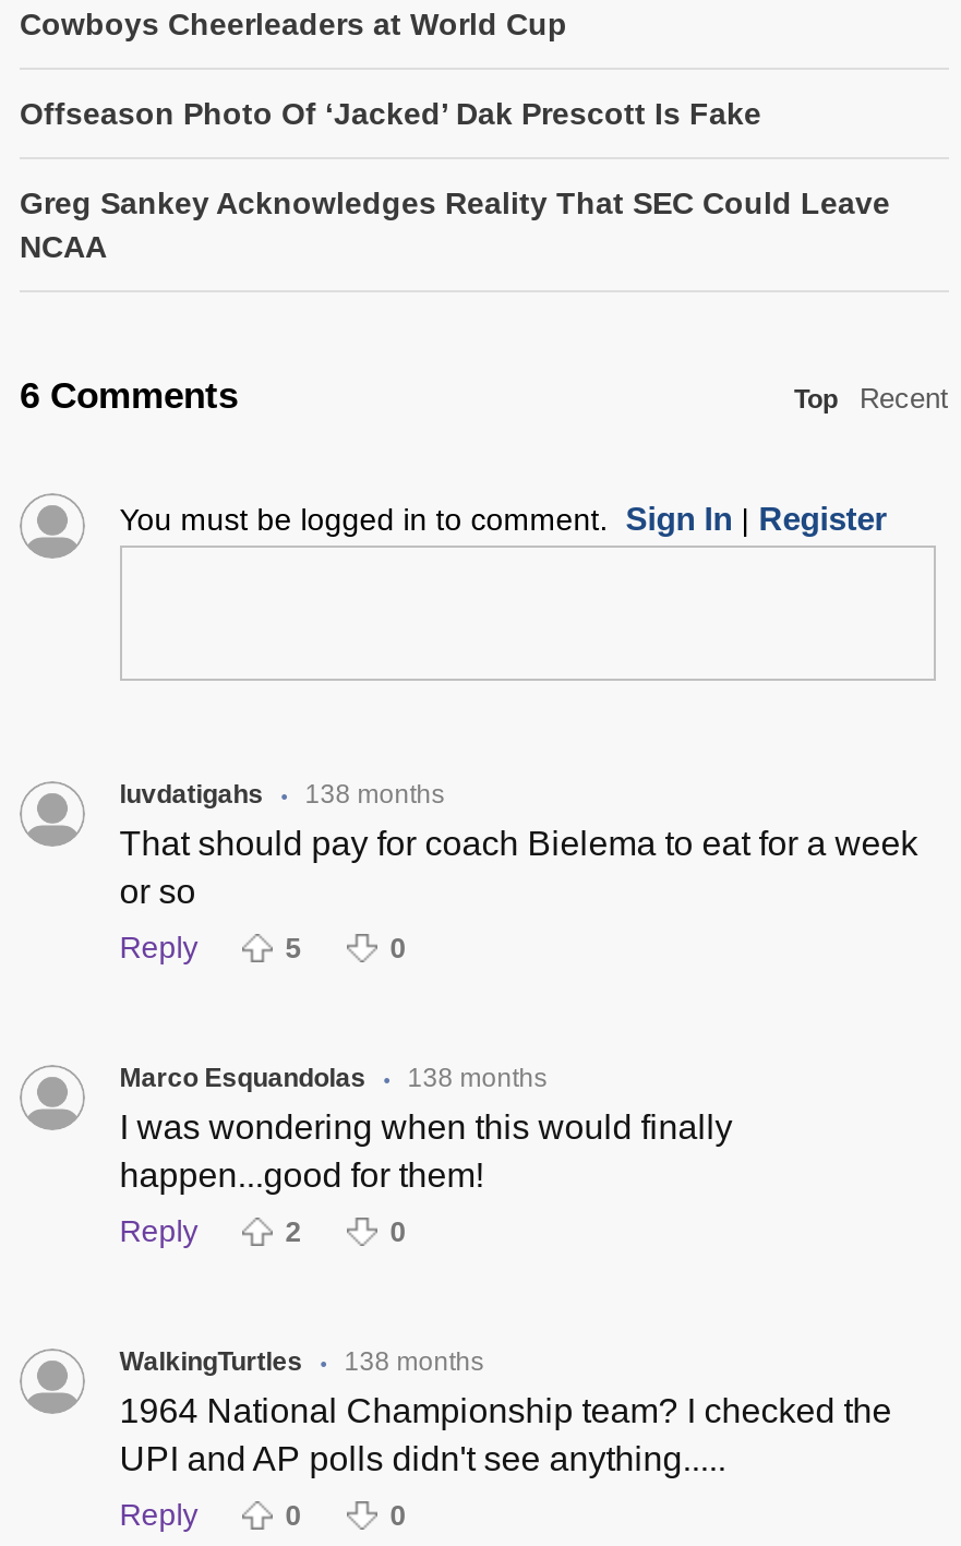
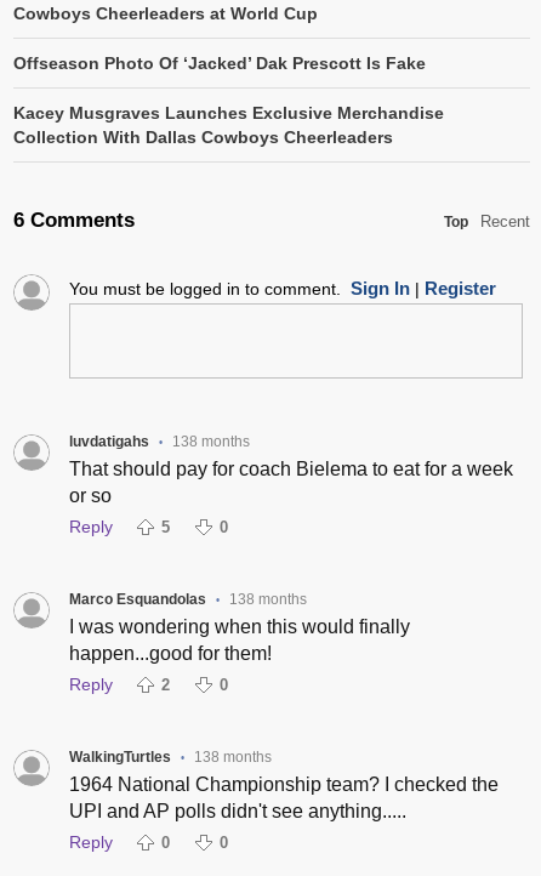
- Greg Sankey Acknowledges Reality That SEC Could Leave
- NCAA
+ Kacey Musgraves Launches Exclusive Merchandise
+ Collection With Dallas Cowboys Cheerleaders
